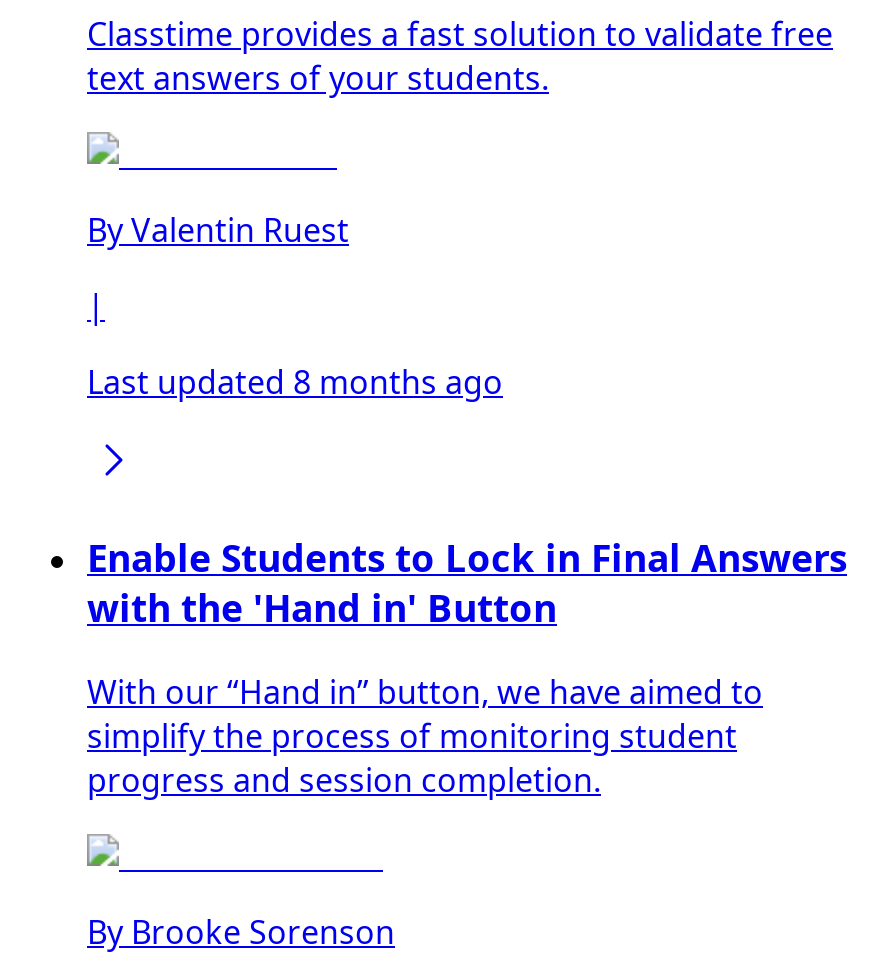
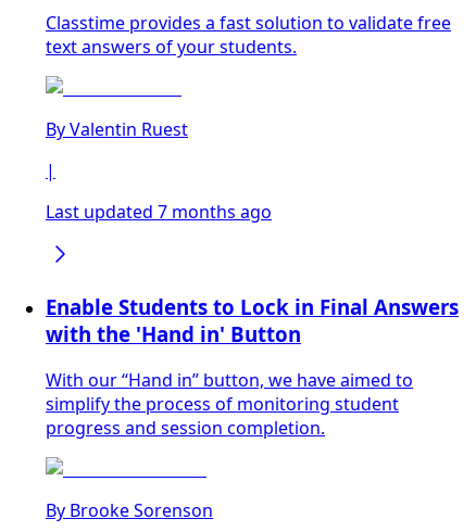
- Last updated 8 months ago
+ Last updated 7 months ago
